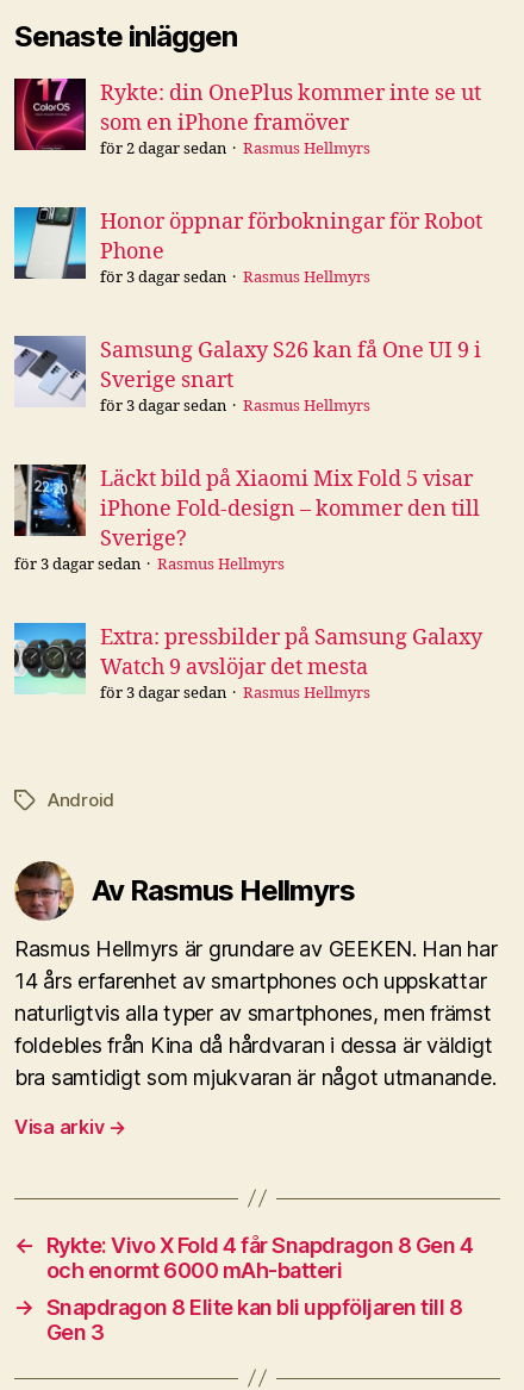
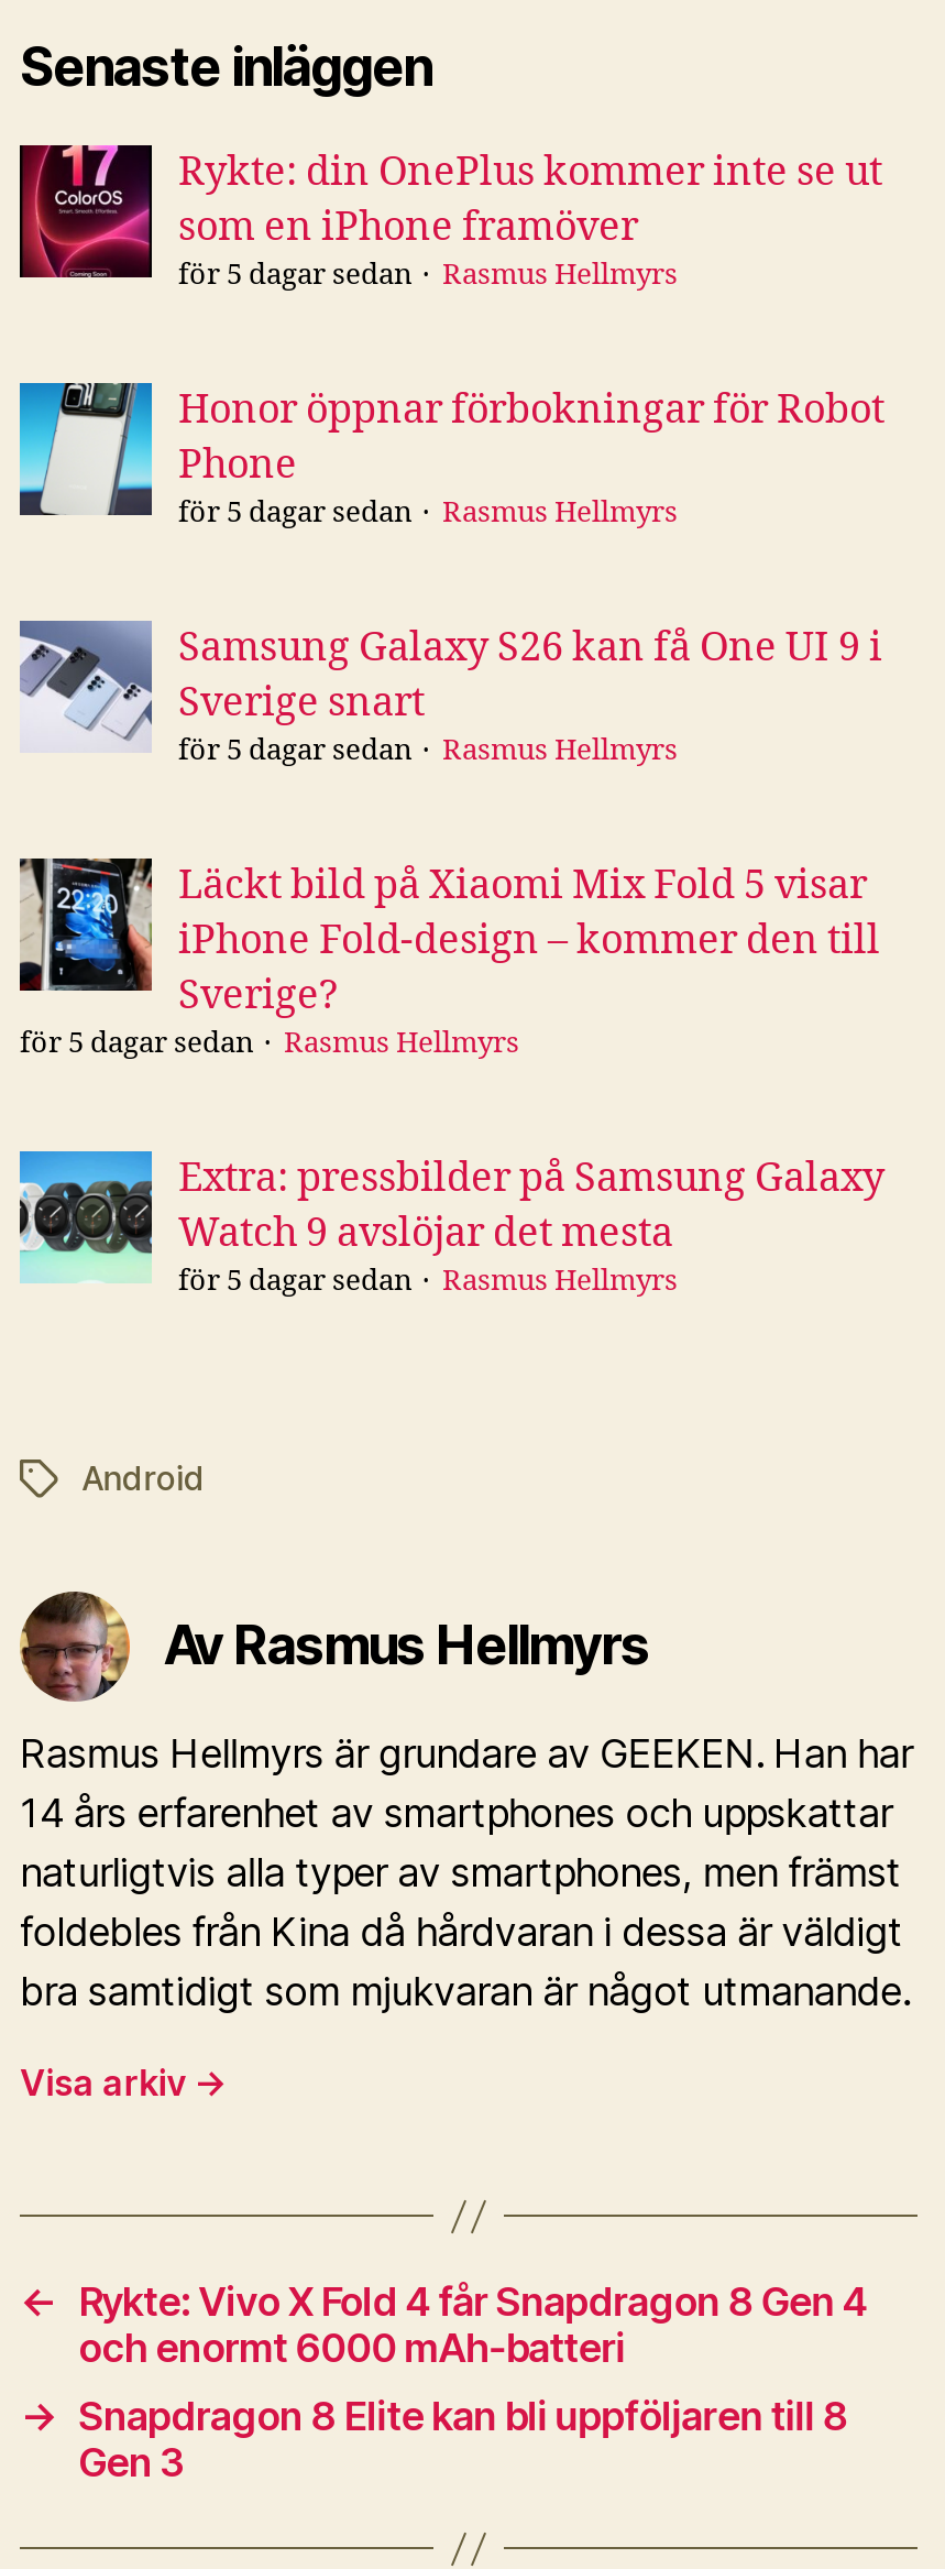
- för 2 dagar sedan
+ för 5 dagar sedan

- för 3 dagar sedan
+ för 5 dagar sedan

- för 3 dagar sedan
+ för 5 dagar sedan

- för 3 dagar sedan
+ för 5 dagar sedan

- för 3 dagar sedan
+ för 5 dagar sedan
